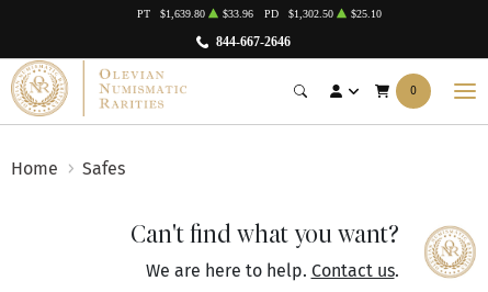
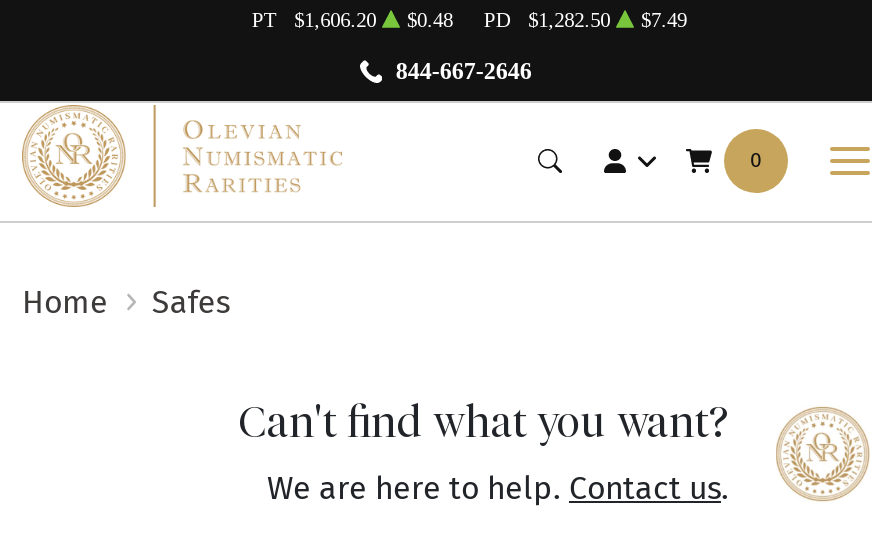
- $1,639.80
+ $1,606.20

- $33.96
+ $0.48

- $1,302.50
+ $1,282.50

- $25.10
+ $7.49
